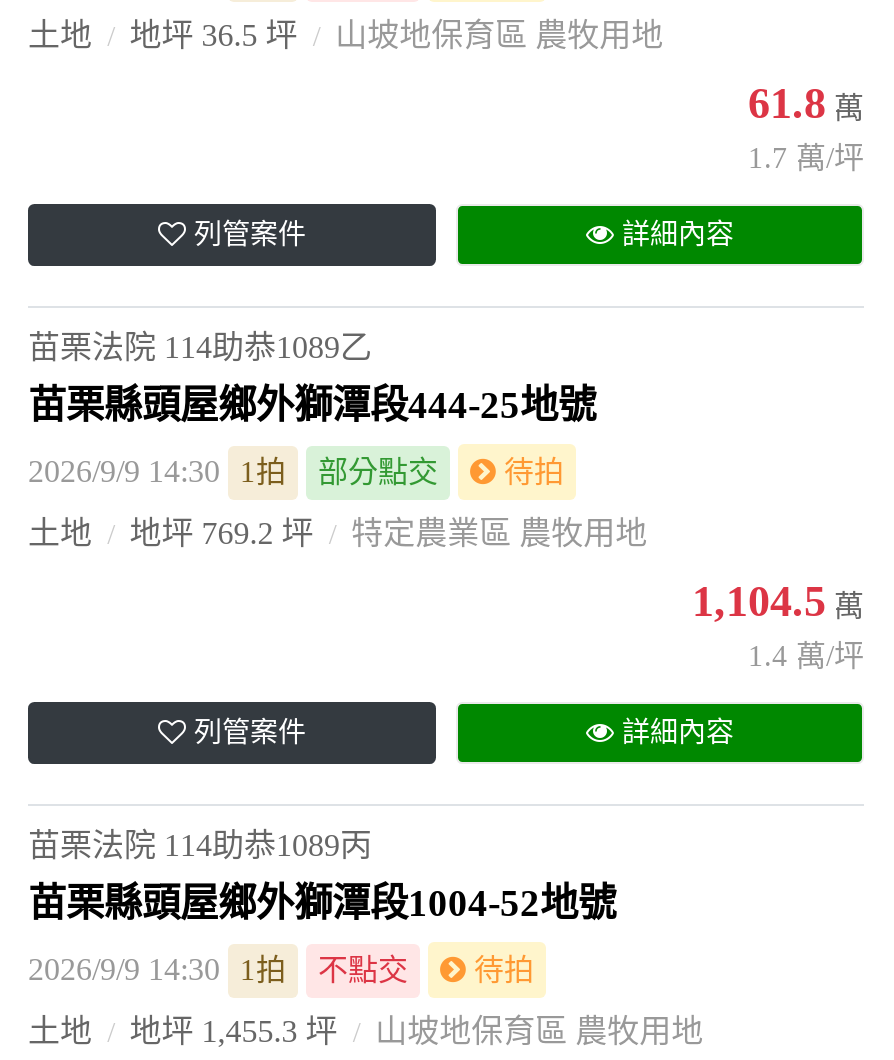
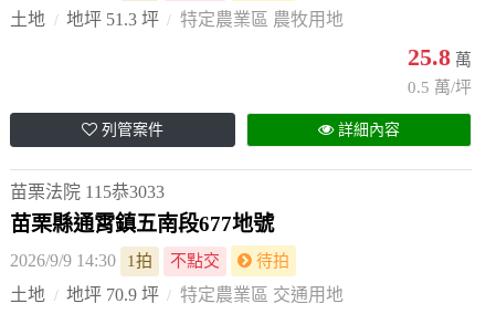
- 地坪 36.5 坪
- 山坡地保育區 農牧用地
+ 地坪 51.3 坪

- 61.8 萬
- 1.7 萬/坪
+ 25.8 萬
+ 0.5 萬/坪

- 苗栗法院 114助恭1089乙
- 苗栗縣頭屋鄉外獅潭段444-25地號
- 2026/9/9 14:30
- 1拍
- 部分點交
- 待拍
- 土地
- 地坪 769.2 坪
- 1,104.5 萬
- 1.4 萬/坪
- 列管案件
- 詳細內容
- 苗栗法院 114助恭1089丙
- 苗栗縣頭屋鄉外獅潭段1004-52地號
+ 苗栗法院 115恭3033
+ 苗栗縣通霄鎮五南段677地號

moved up: 特定農業區 農牧用地

- 地坪 1,455.3 坪
- 山坡地保育區 農牧用地
+ 地坪 70.9 坪
+ 特定農業區 交通用地
